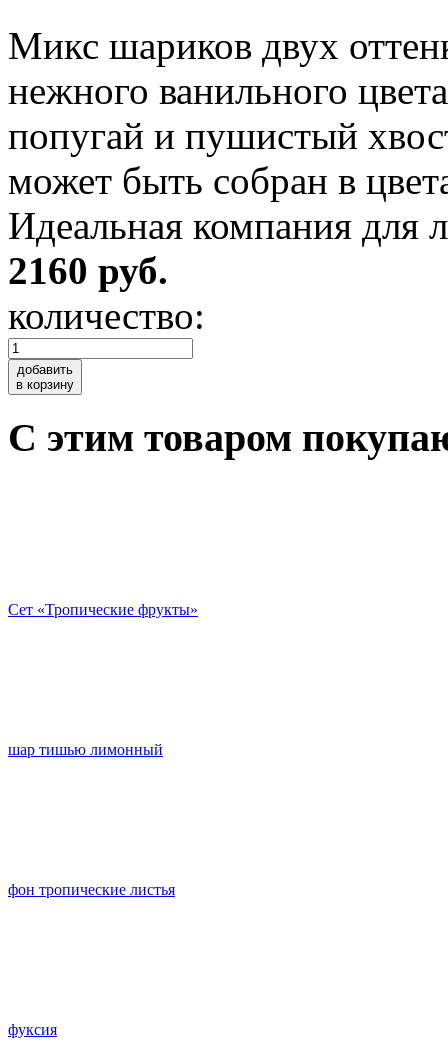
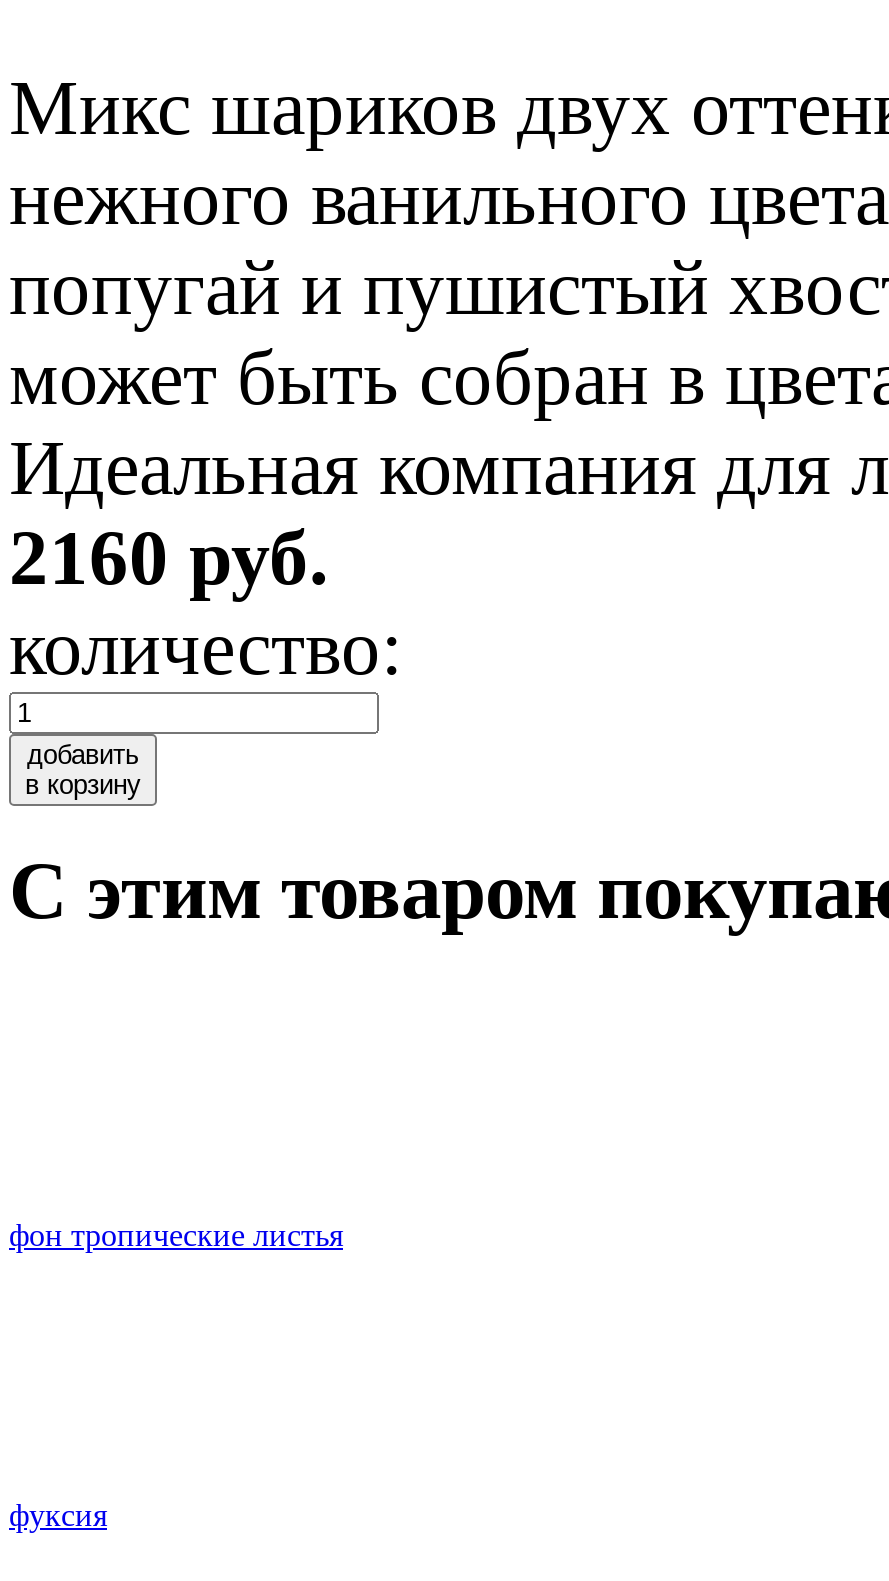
- Сет «Тропические фрукты»

- шар тишью лимонный
